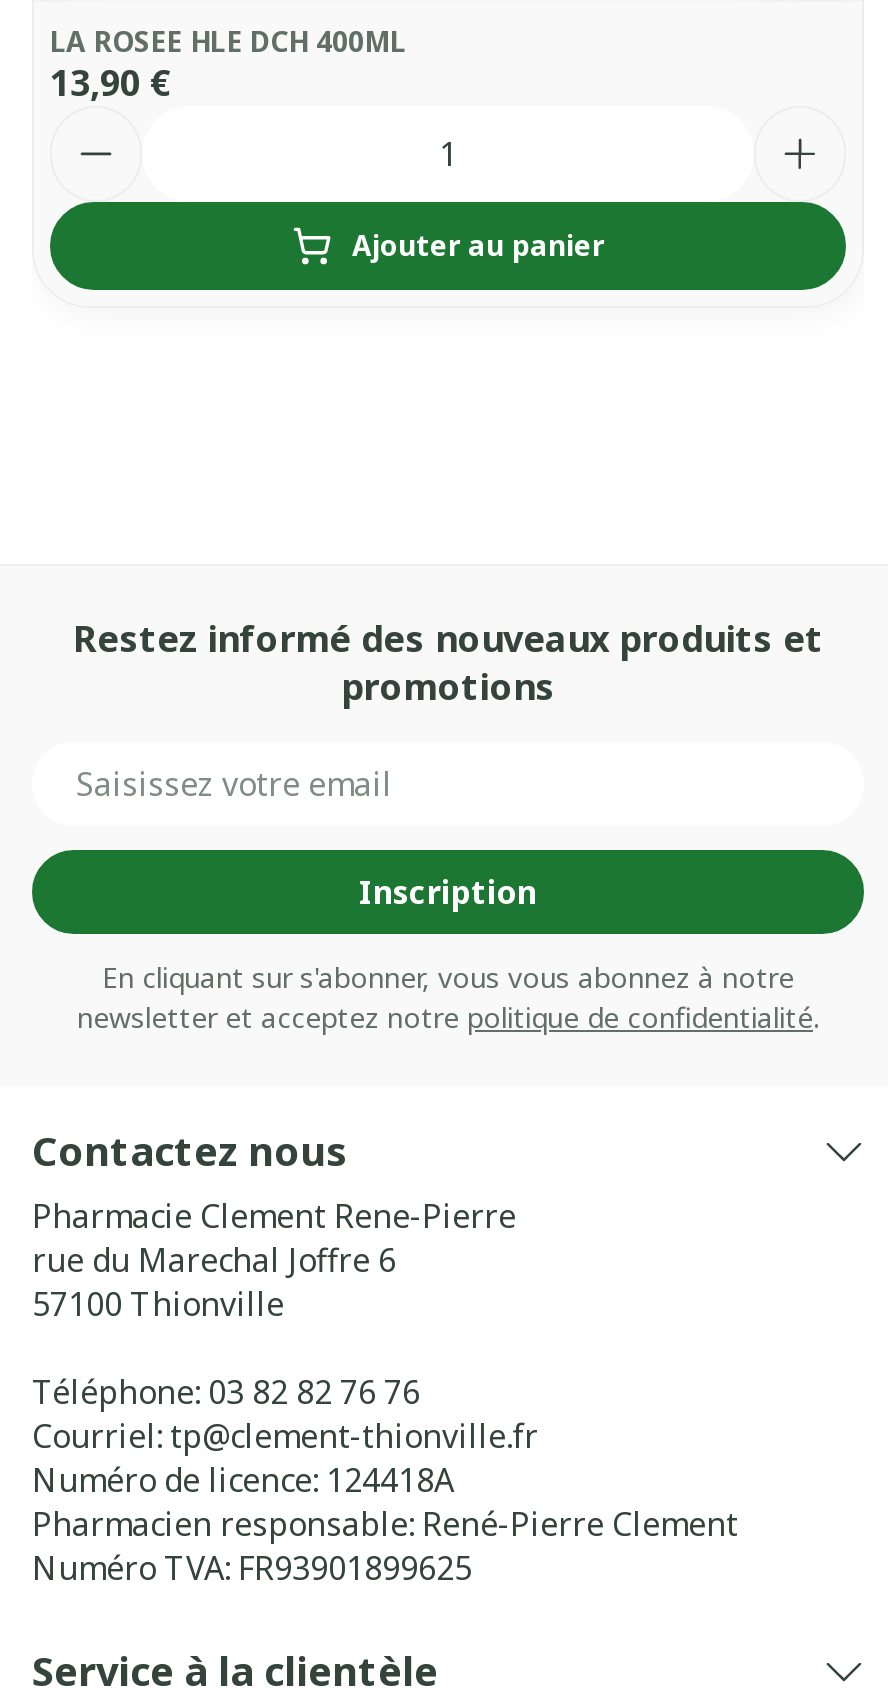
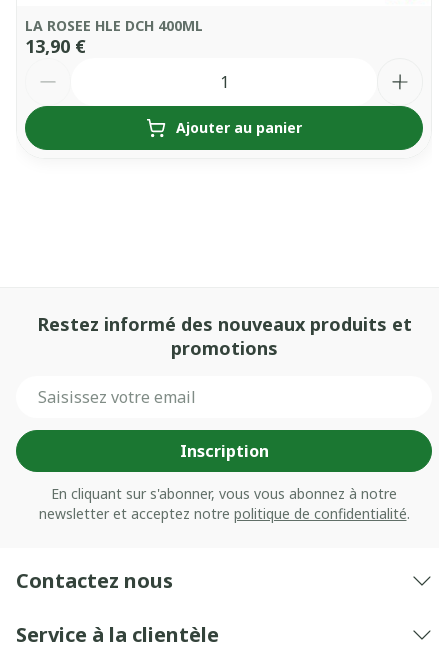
- Pharmacie Clement Rene-Pierre
- rue du Marechal Joffre 6
- 57100 Thionville
- Téléphone: 03 82 82 76 76
- Courriel: tp@clement-thionville.fr
- Numéro de licence: 124418A
- Pharmacien responsable: René-Pierre Clement
- Numéro TVA: FR93901899625
